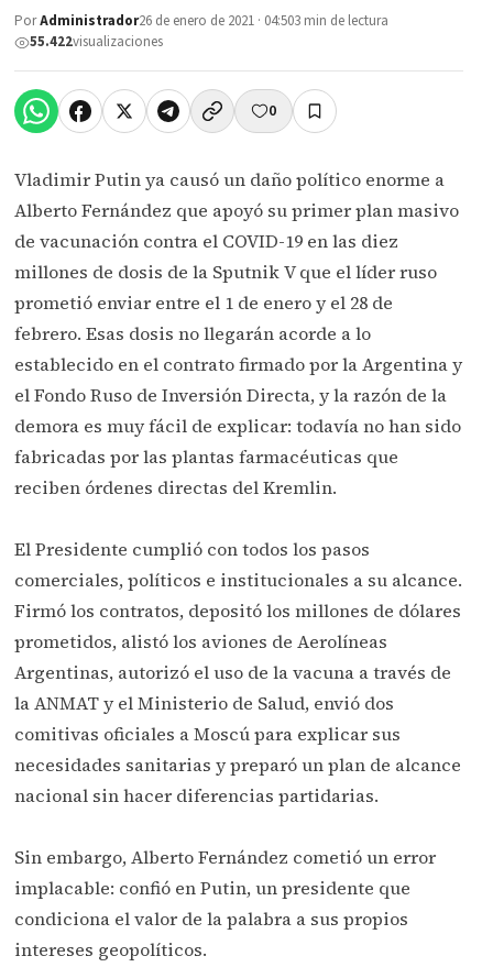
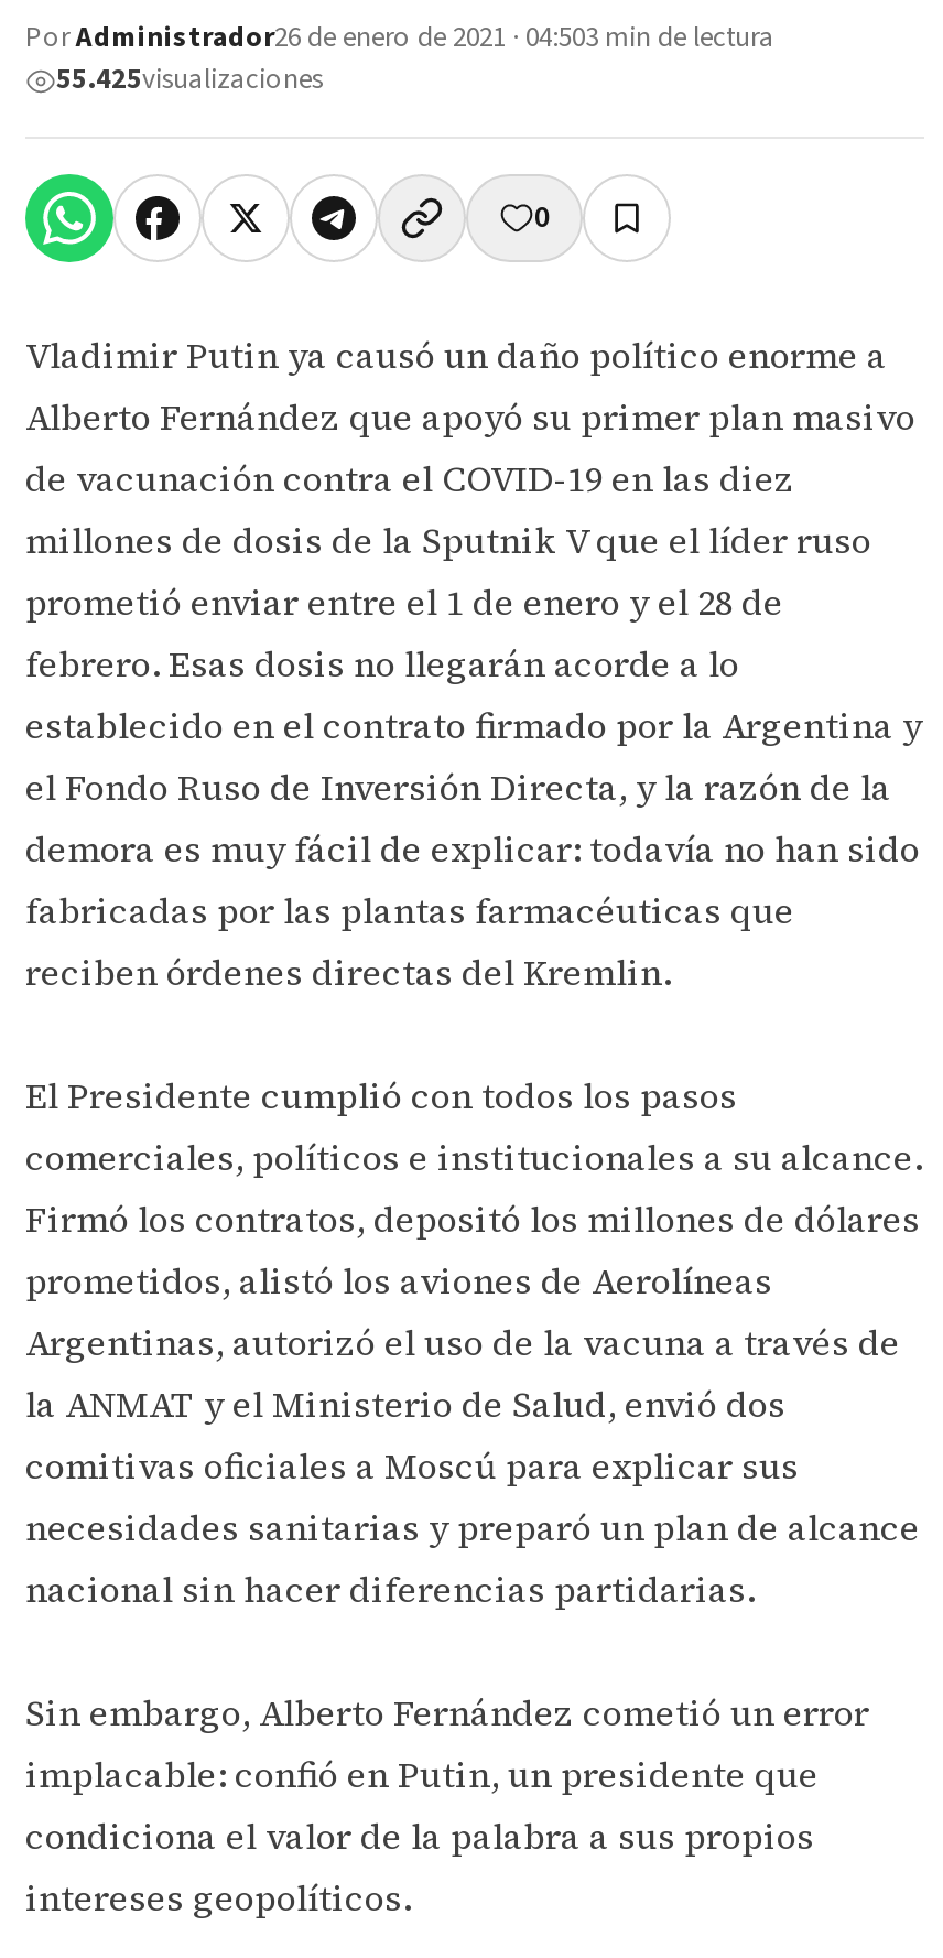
- 55.422visualizaciones
+ 55.425visualizaciones
